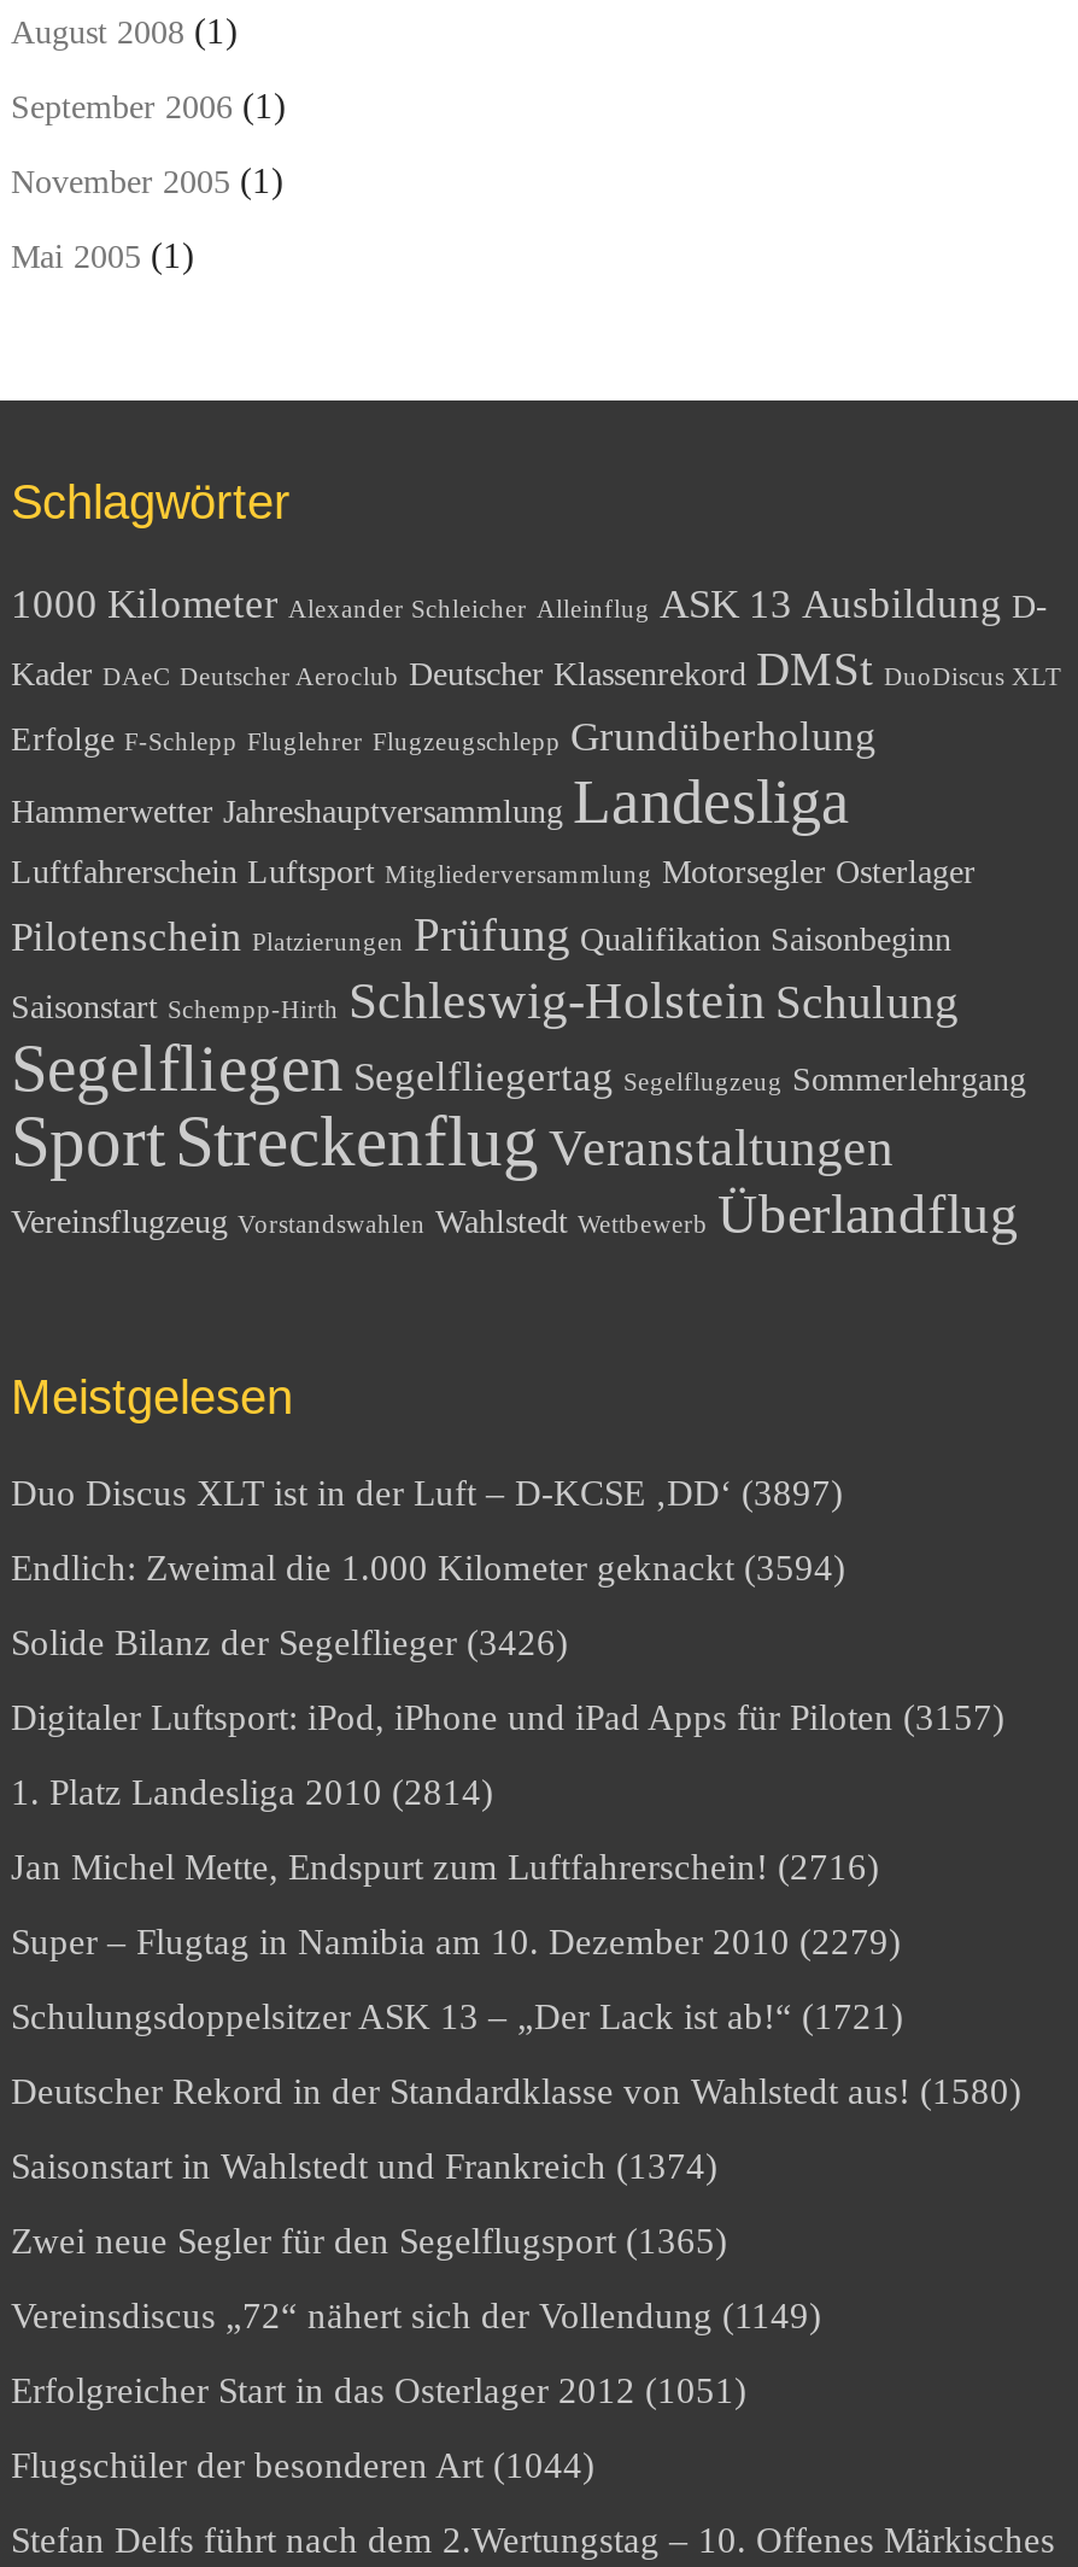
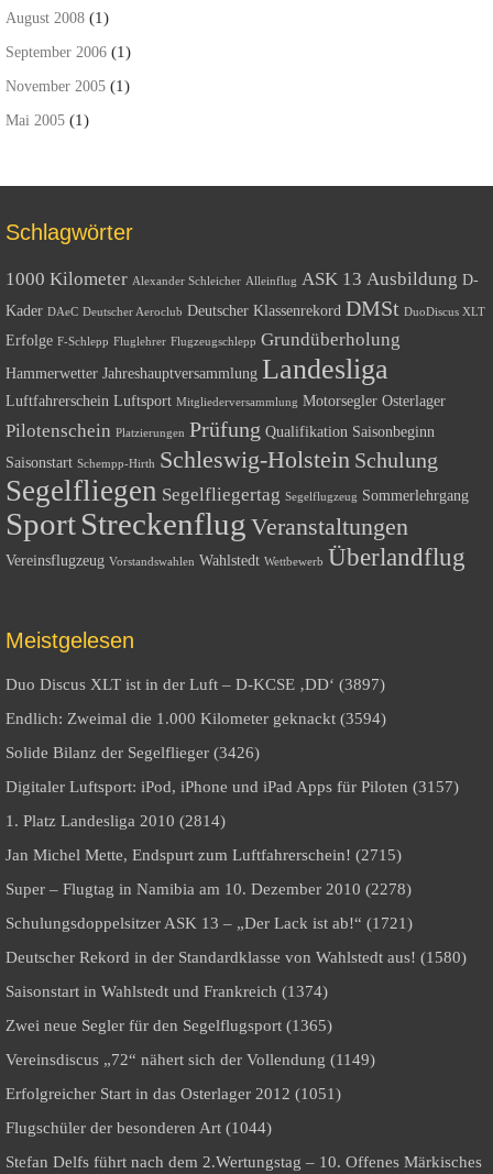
- Jan Michel Mette, Endspurt zum Luftfahrerschein! (2716)
+ Jan Michel Mette, Endspurt zum Luftfahrerschein! (2715)

- Super – Flugtag in Namibia am 10. Dezember 2010 (2279)
+ Super – Flugtag in Namibia am 10. Dezember 2010 (2278)
